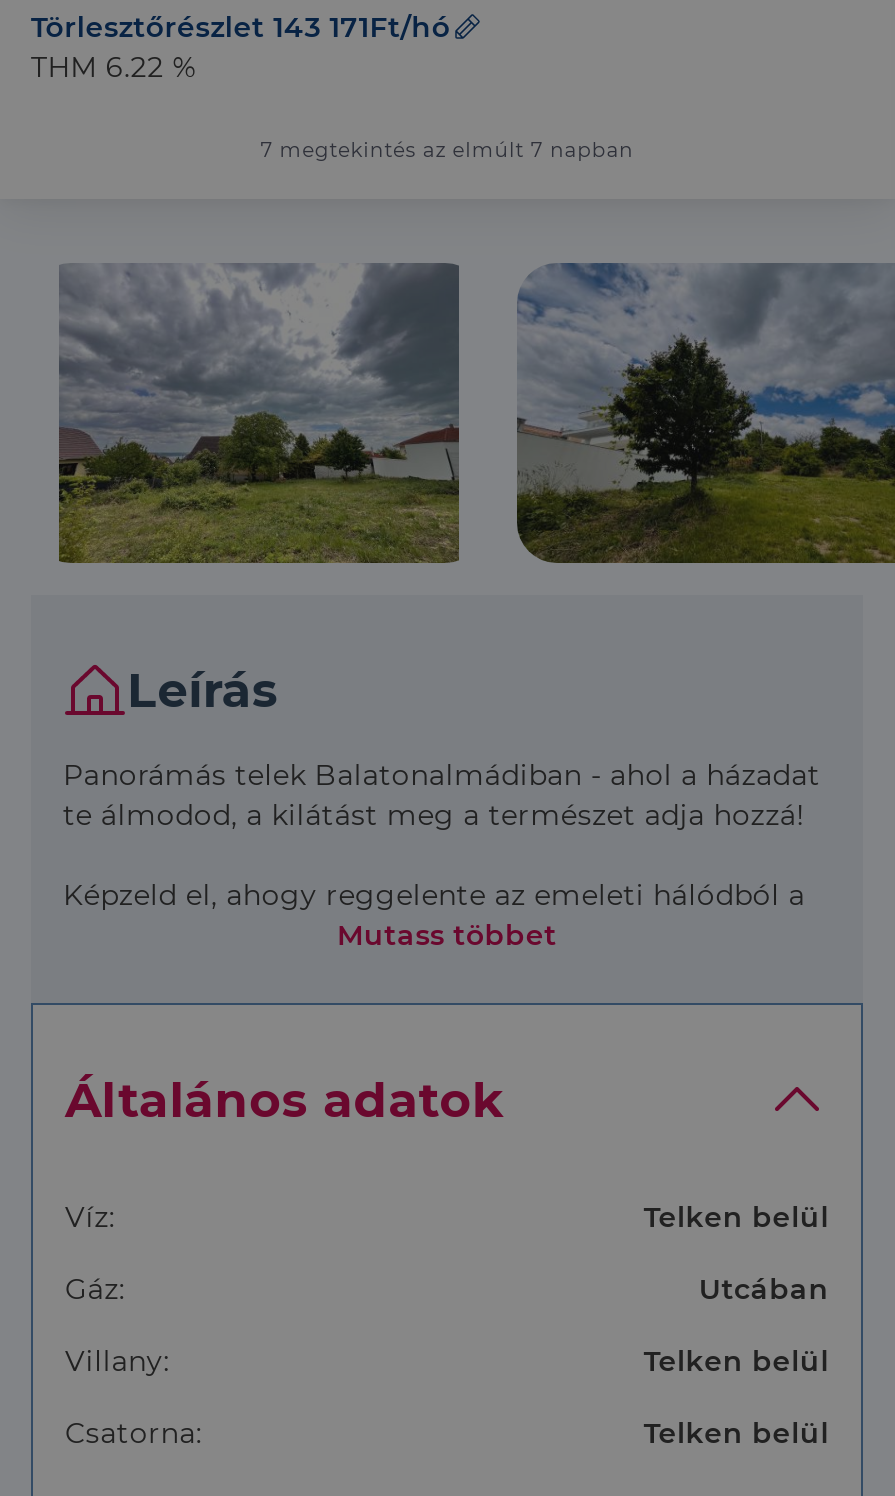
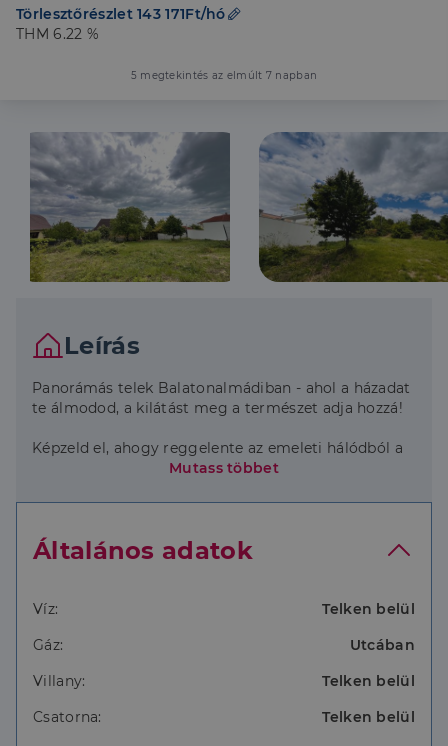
- 7 megtekintés az elmúlt 7 napban
+ 5 megtekintés az elmúlt 7 napban
